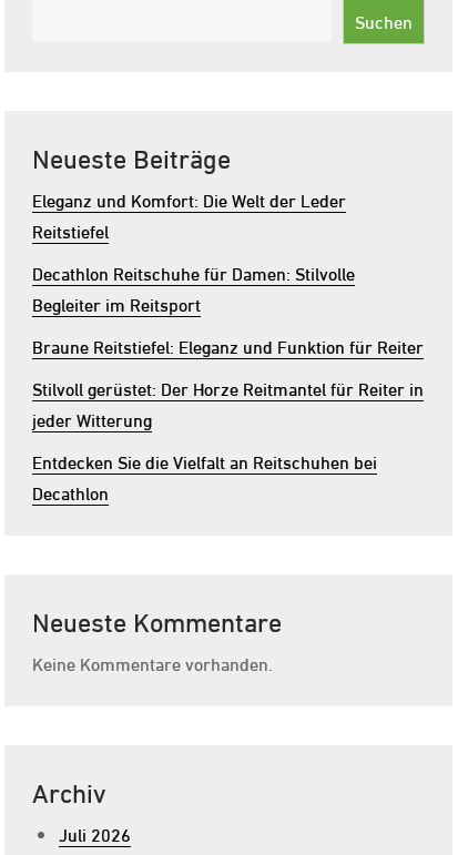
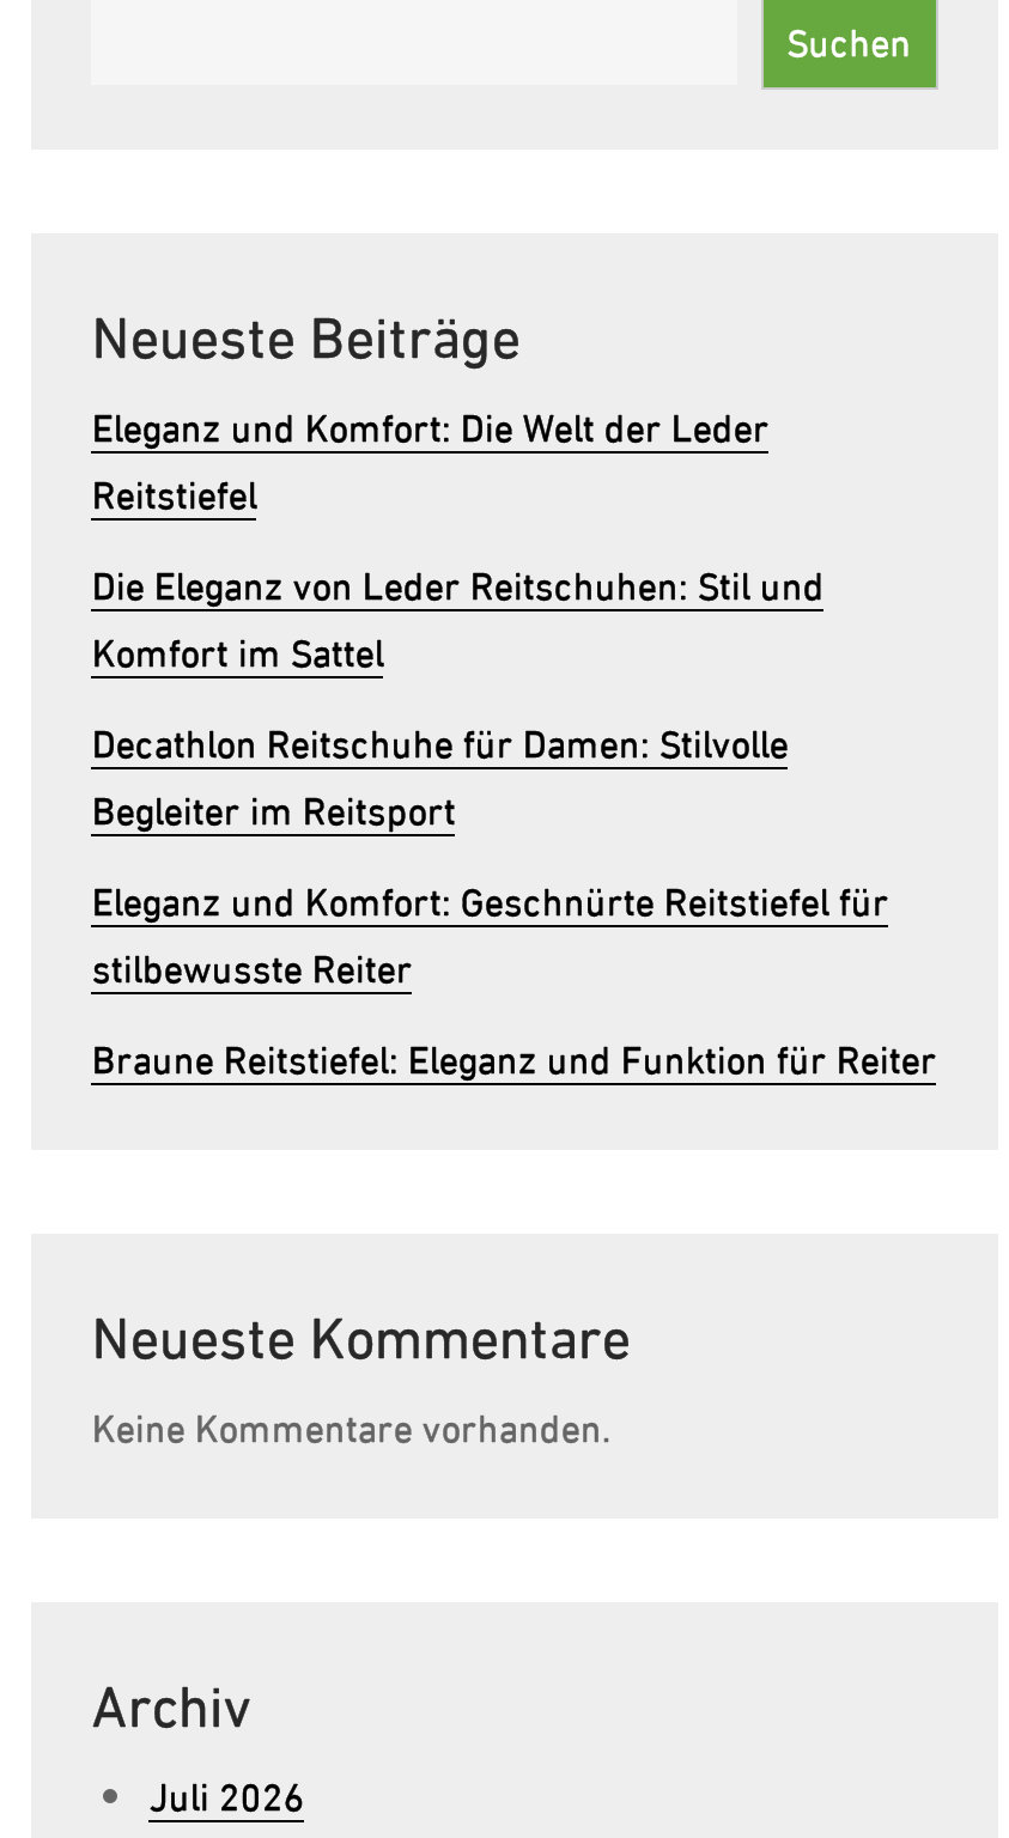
+ Die Eleganz von Leder Reitschuhen: Stil und
+ Komfort im Sattel

moved down: Decathlon Reitschuhe für Damen: Stilvolle | Begleiter im Reitsport

+ Eleganz und Komfort: Geschnürte Reitstiefel für
+ stilbewusste Reiter

moved down: Braune Reitstiefel: Eleganz und Funktion für Reiter

- Stilvoll gerüstet: Der Horze Reitmantel für Reiter in
- jeder Witterung
- Entdecken Sie die Vielfalt an Reitschuhen bei
- Decathlon
